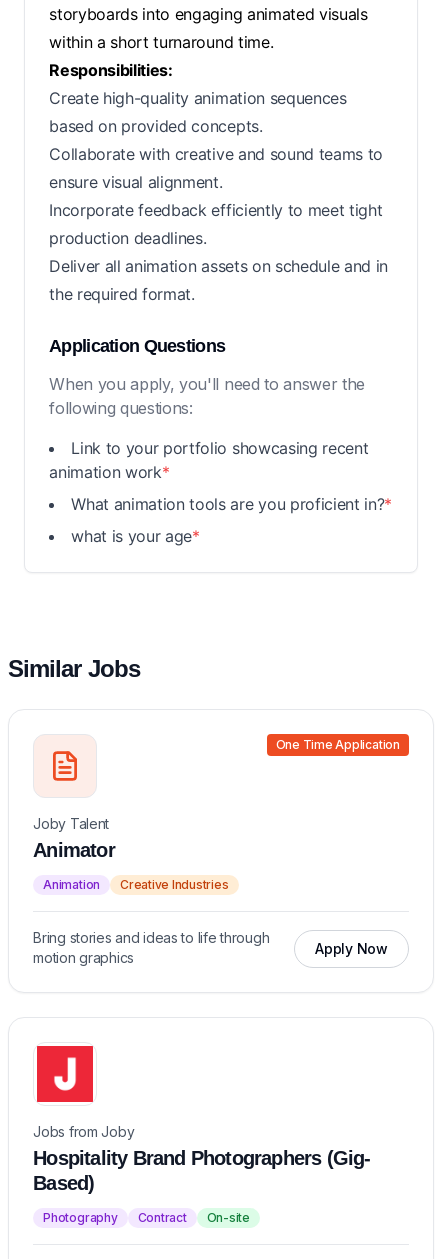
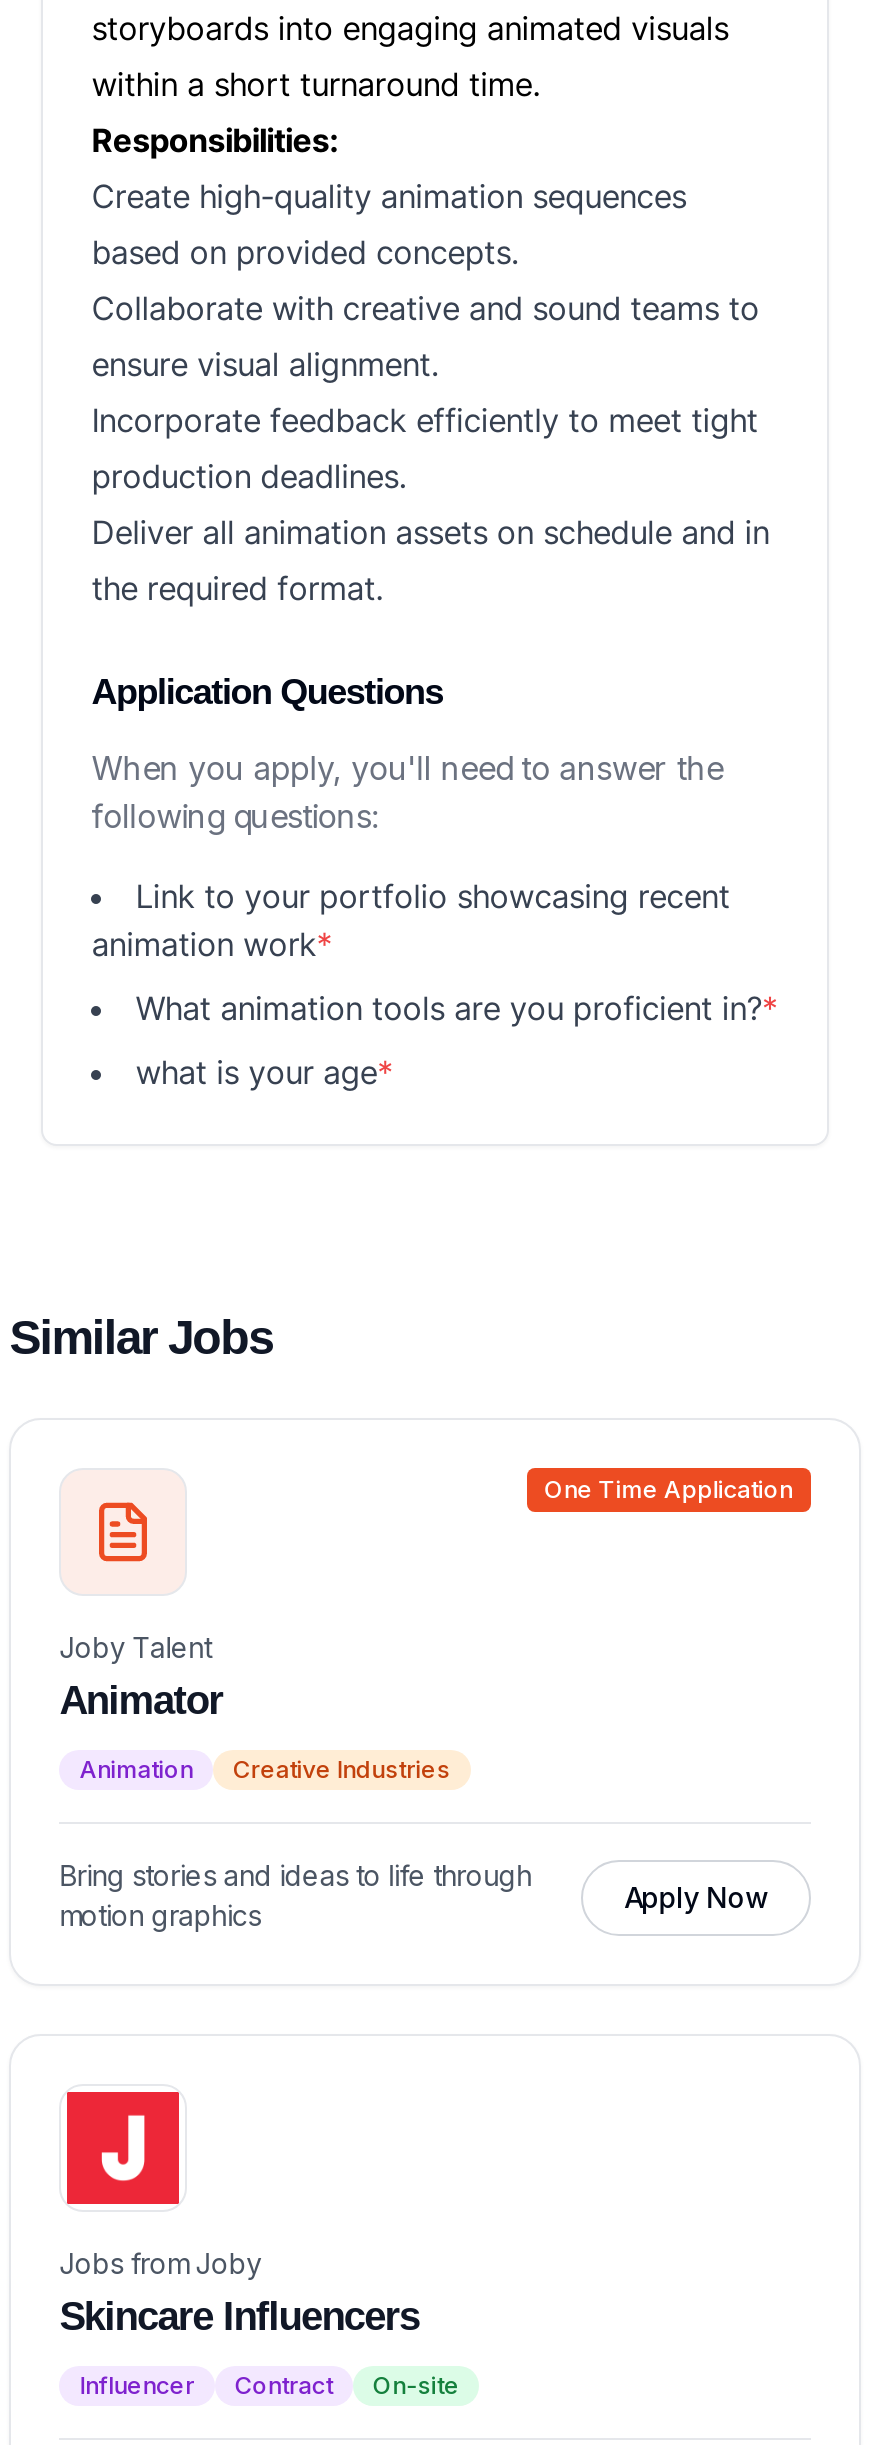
- Hospitality Brand Photographers (Gig-
- Based)
+ Skincare Influencers

- Photography
+ Influencer
